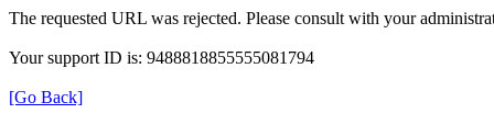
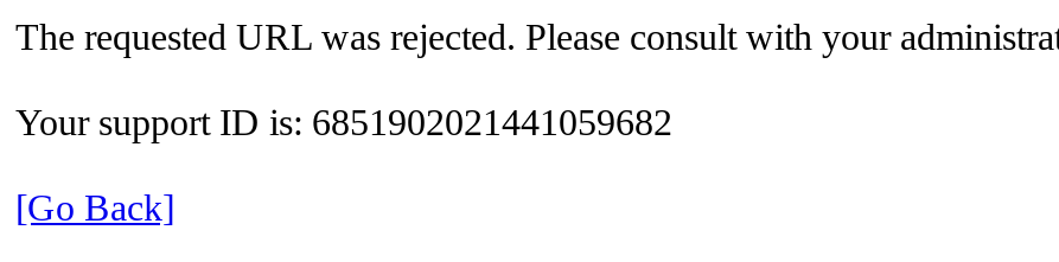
- Your support ID is: 9488818855555081794
+ Your support ID is: 6851902021441059682
